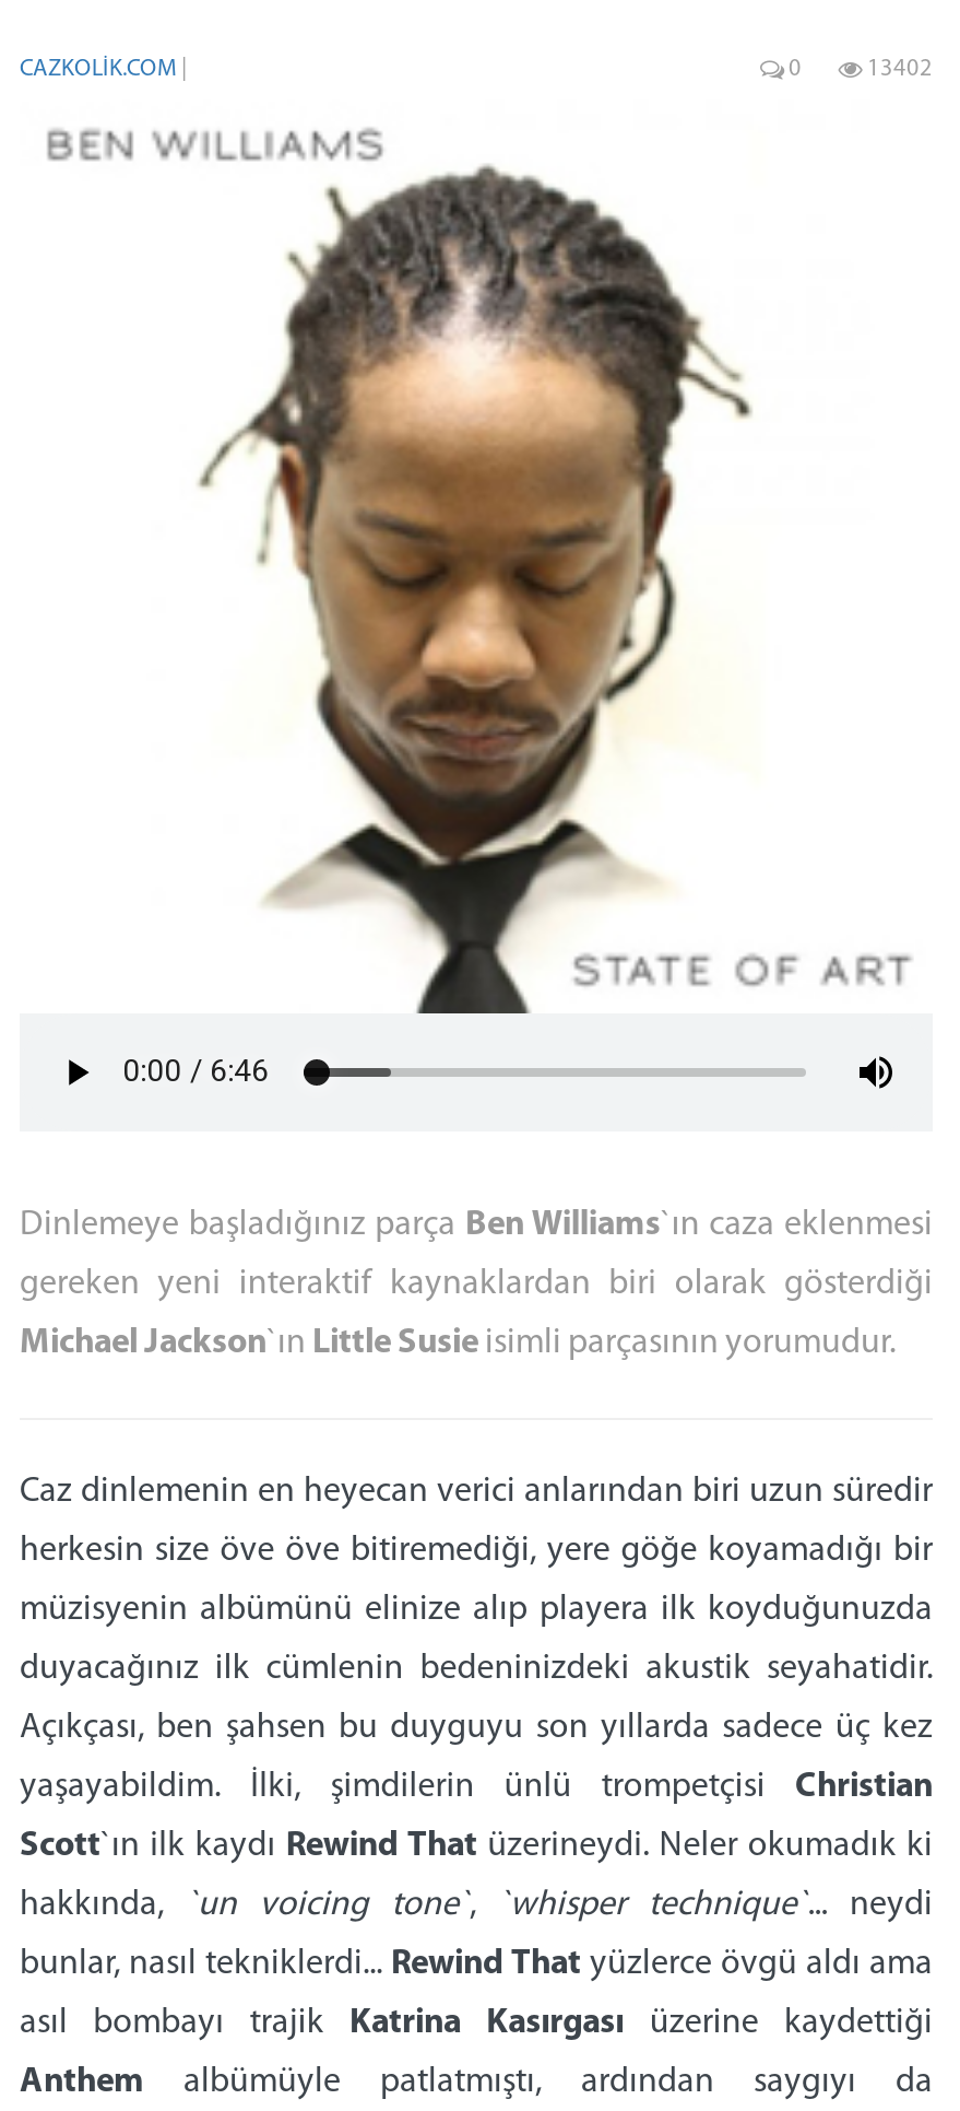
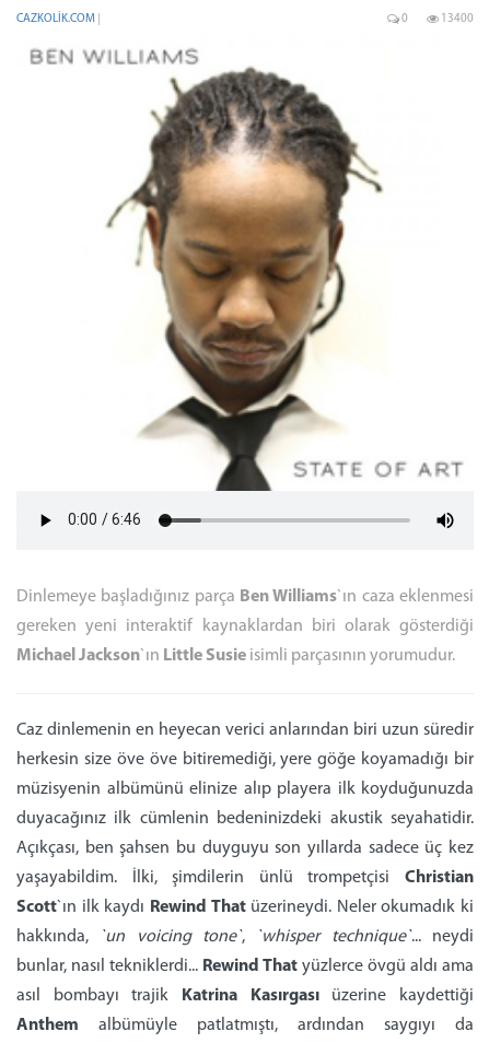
- 13402
+ 13400
